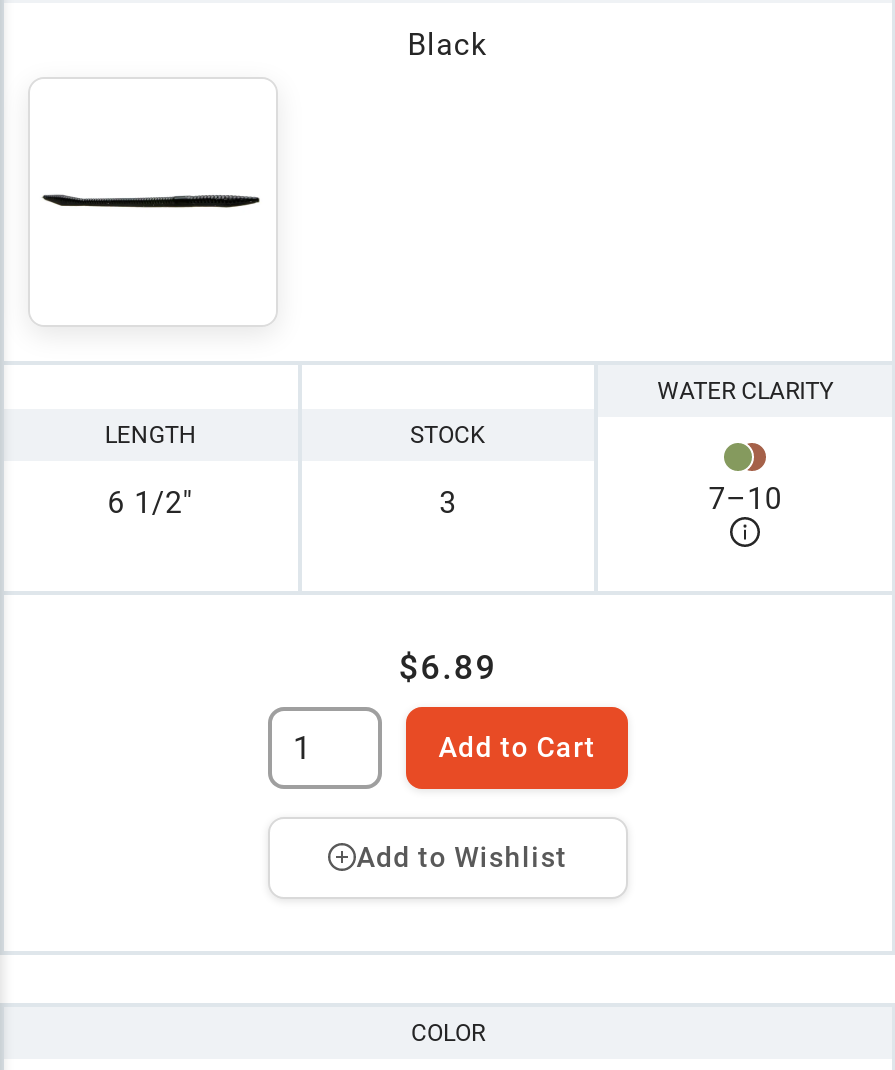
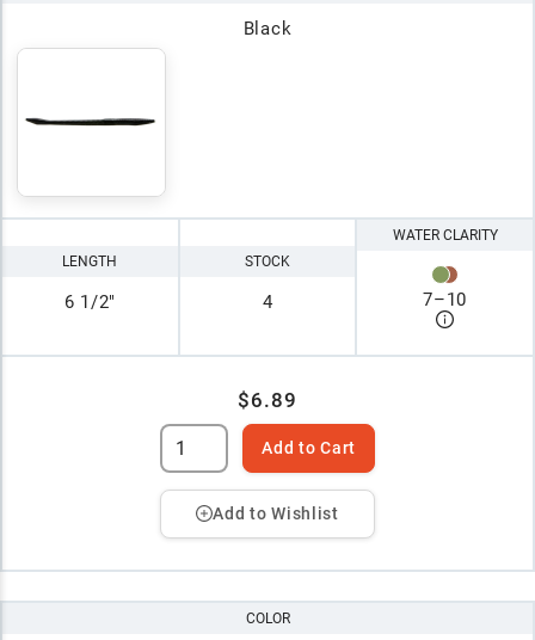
- 3
+ 4
